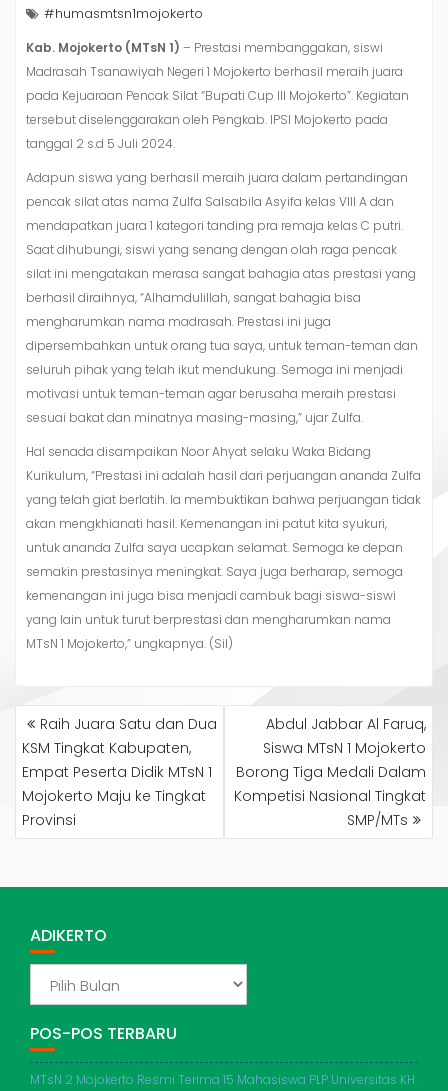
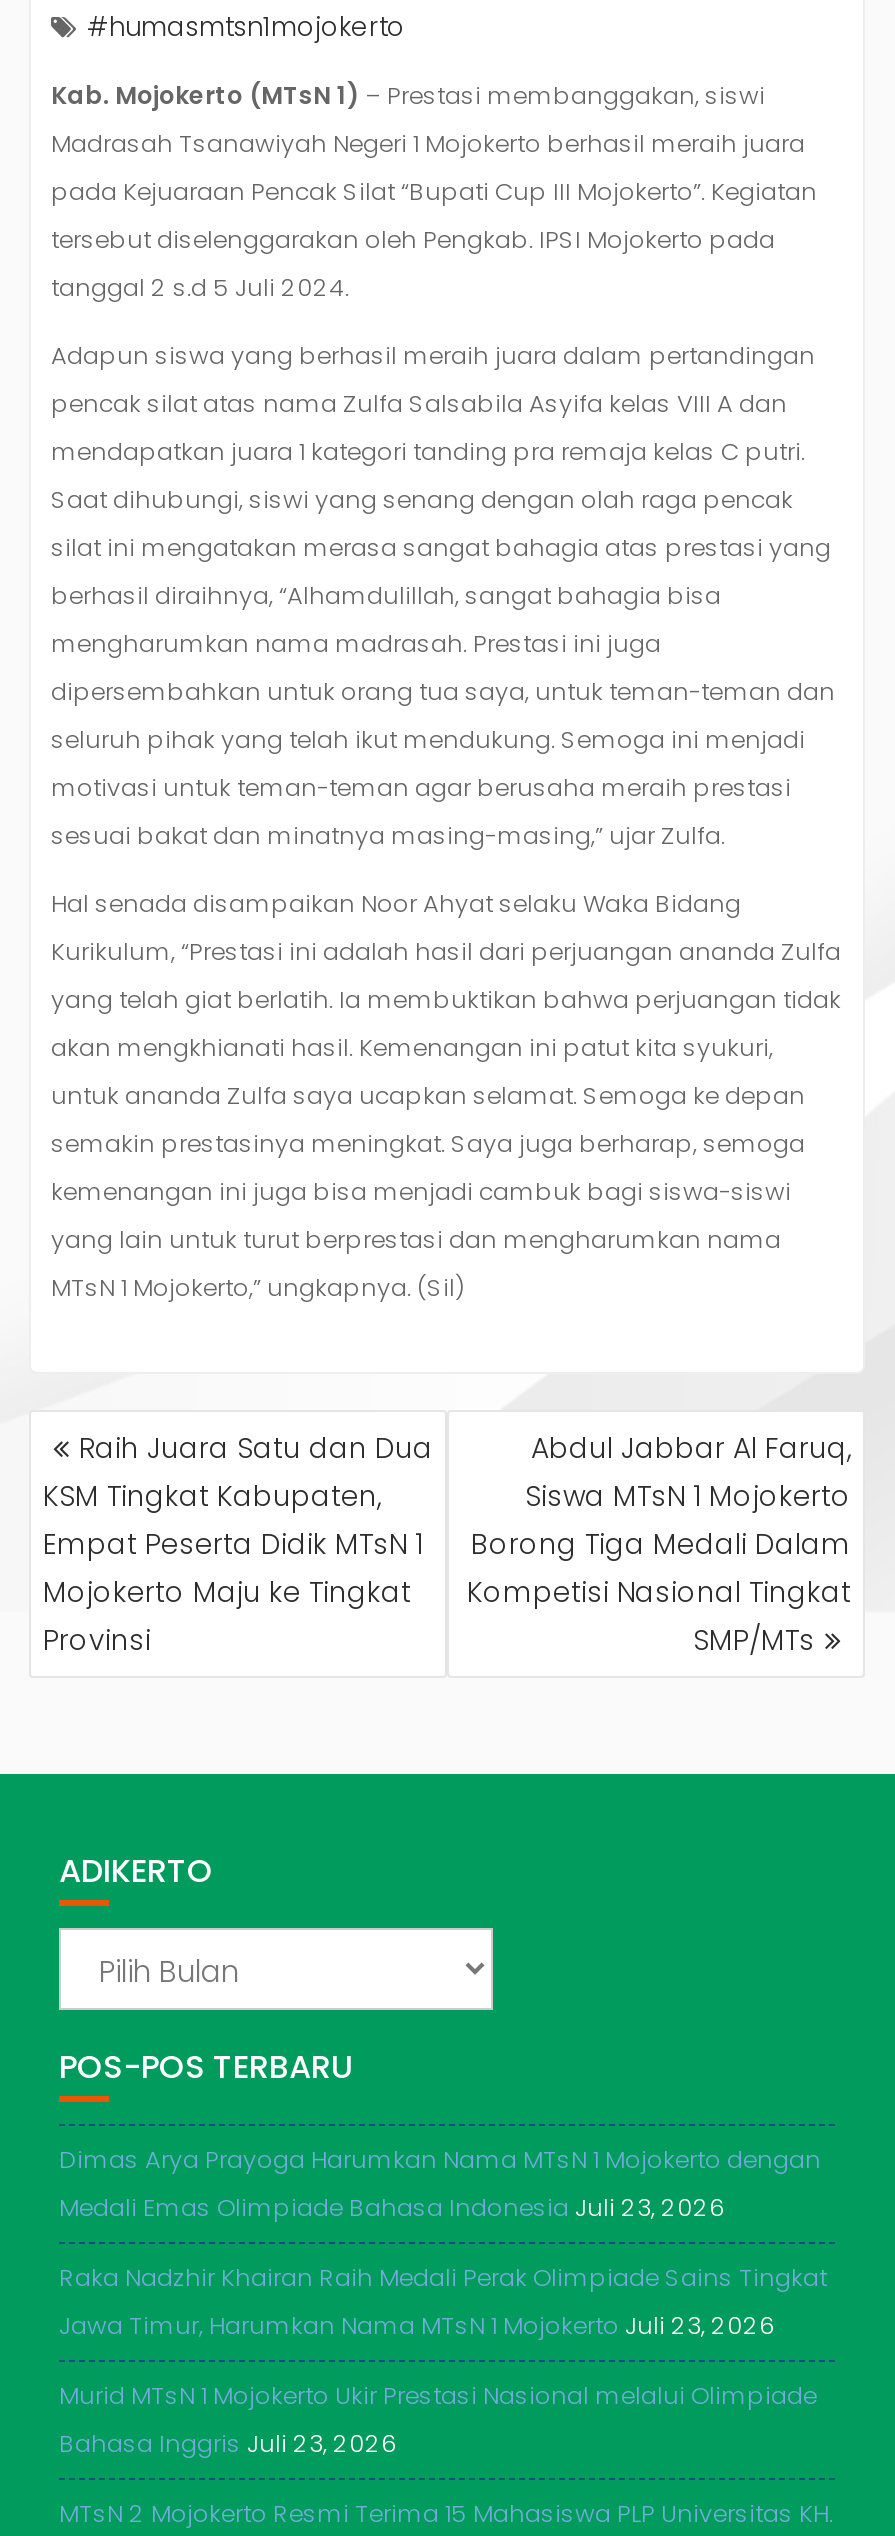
+ Dimas Arya Prayoga Harumkan Nama MTsN 1 Mojokerto dengan
+ Medali Emas Olimpiade Bahasa Indonesia Juli 23, 2026
+ Raka Nadzhir Khairan Raih Medali Perak Olimpiade Sains Tingkat
+ Jawa Timur, Harumkan Nama MTsN 1 Mojokerto Juli 23, 2026
+ Murid MTsN 1 Mojokerto Ukir Prestasi Nasional melalui Olimpiade
+ Bahasa Inggris Juli 23, 2026
